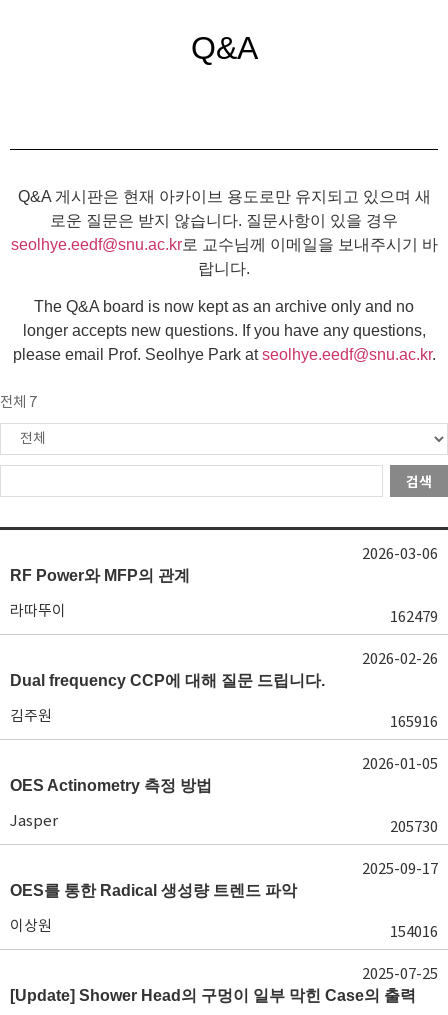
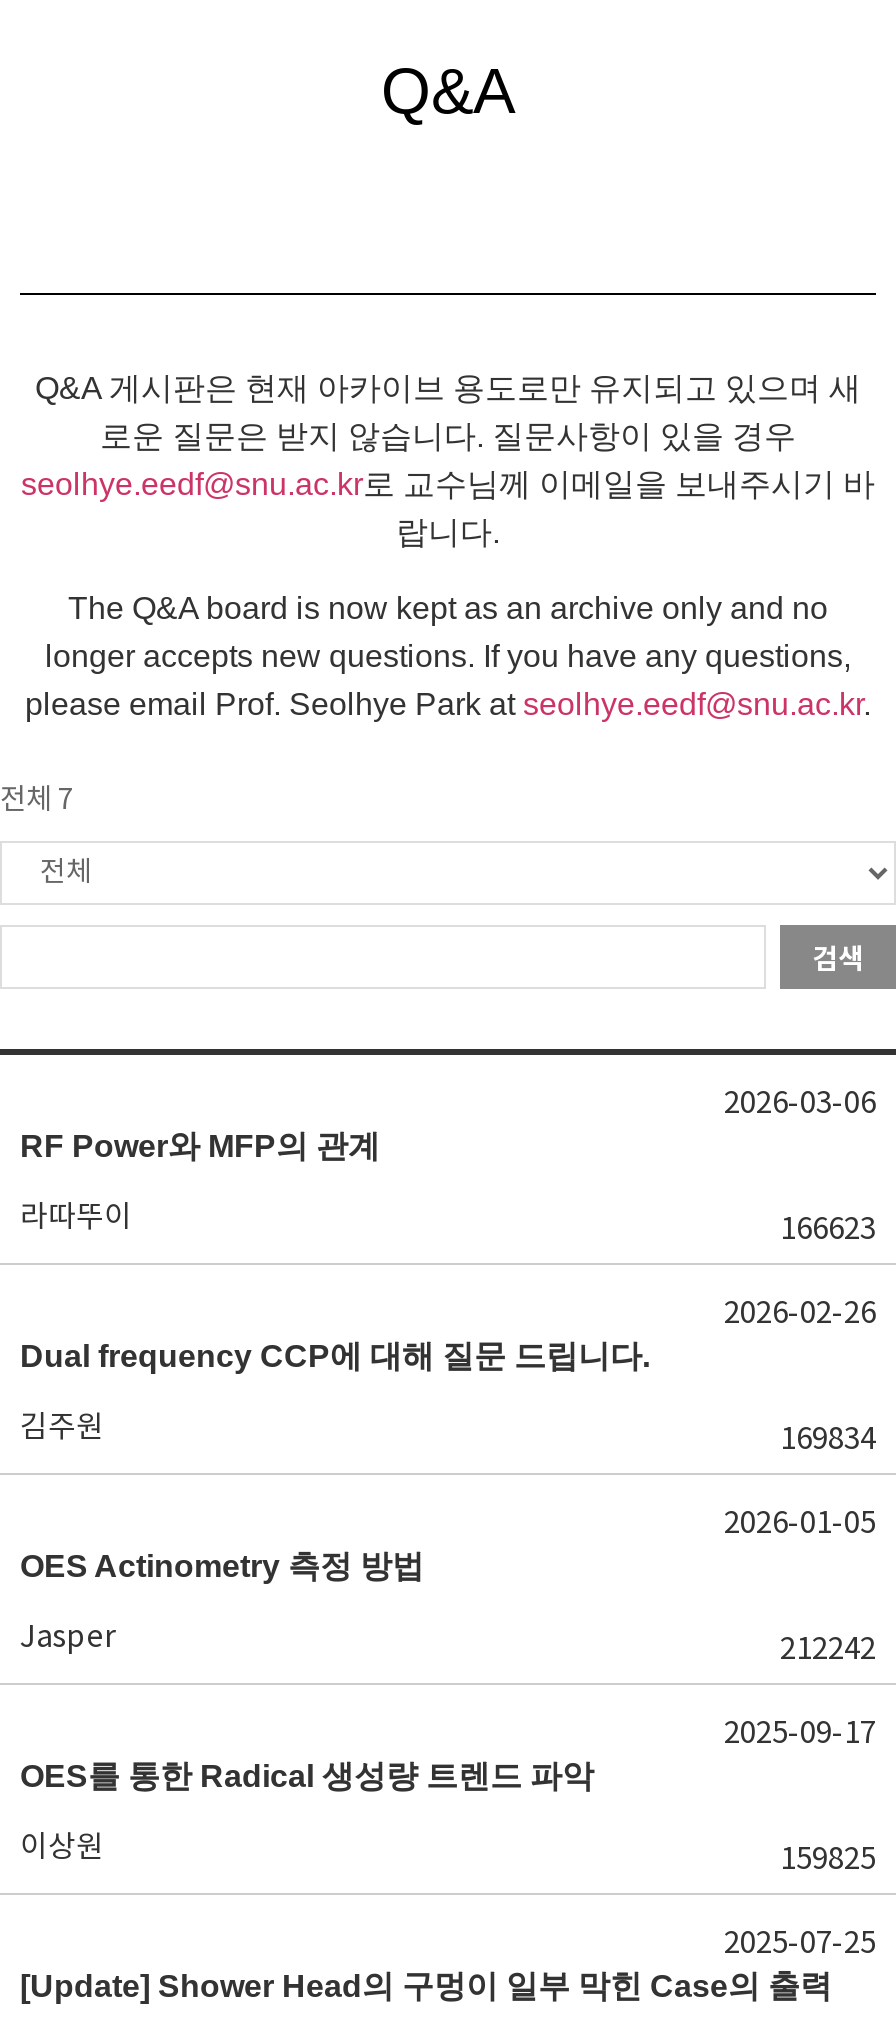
- 162479
+ 166623

- 165916
+ 169834

- 205730
+ 212242

- 154016
+ 159825
